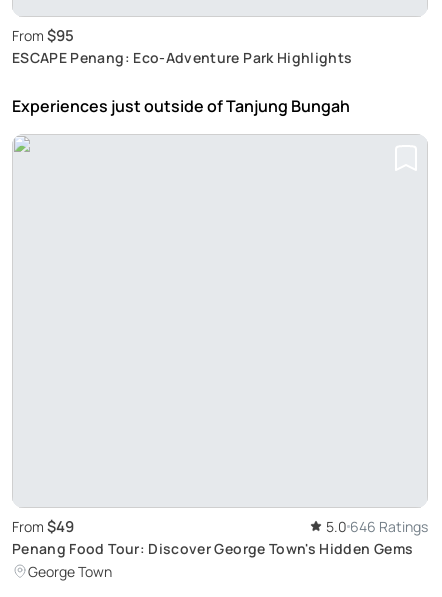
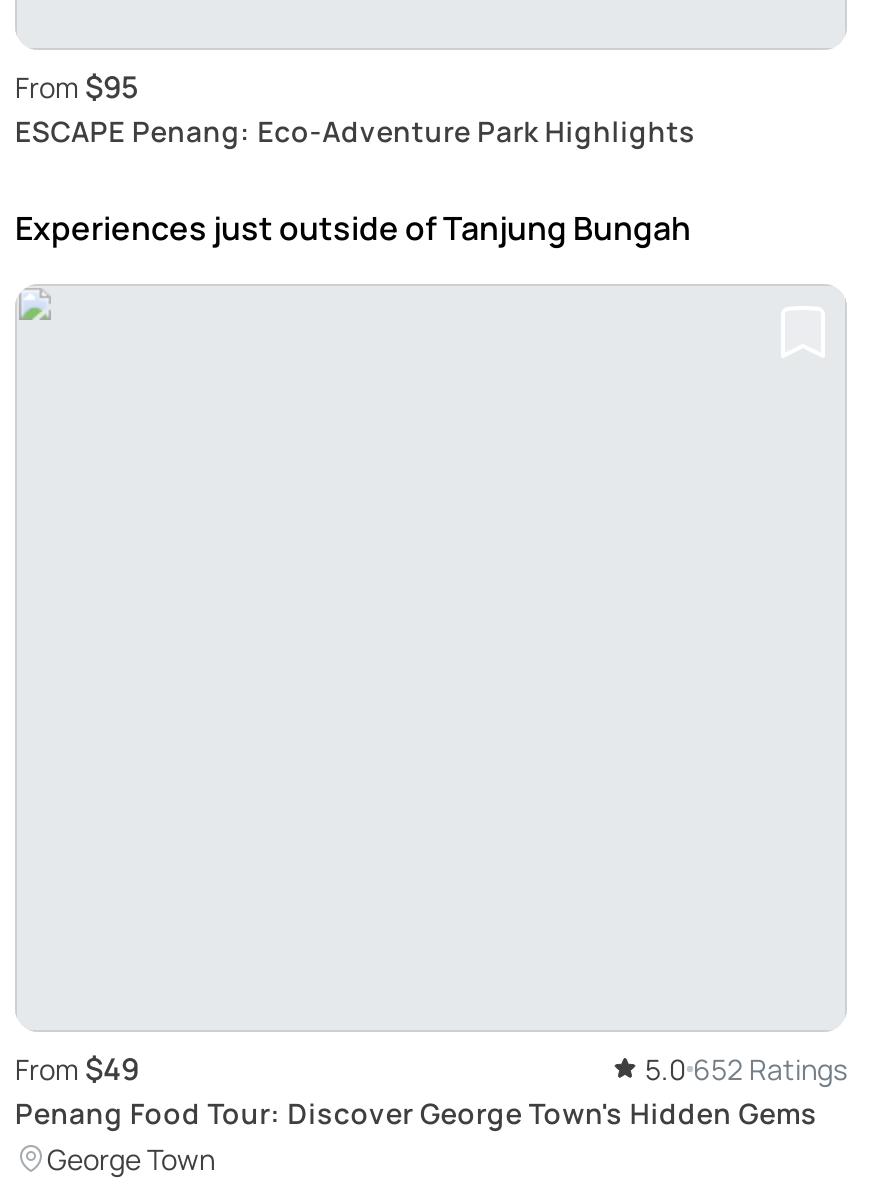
- 5.0 646 Ratings
+ 5.0 652 Ratings
